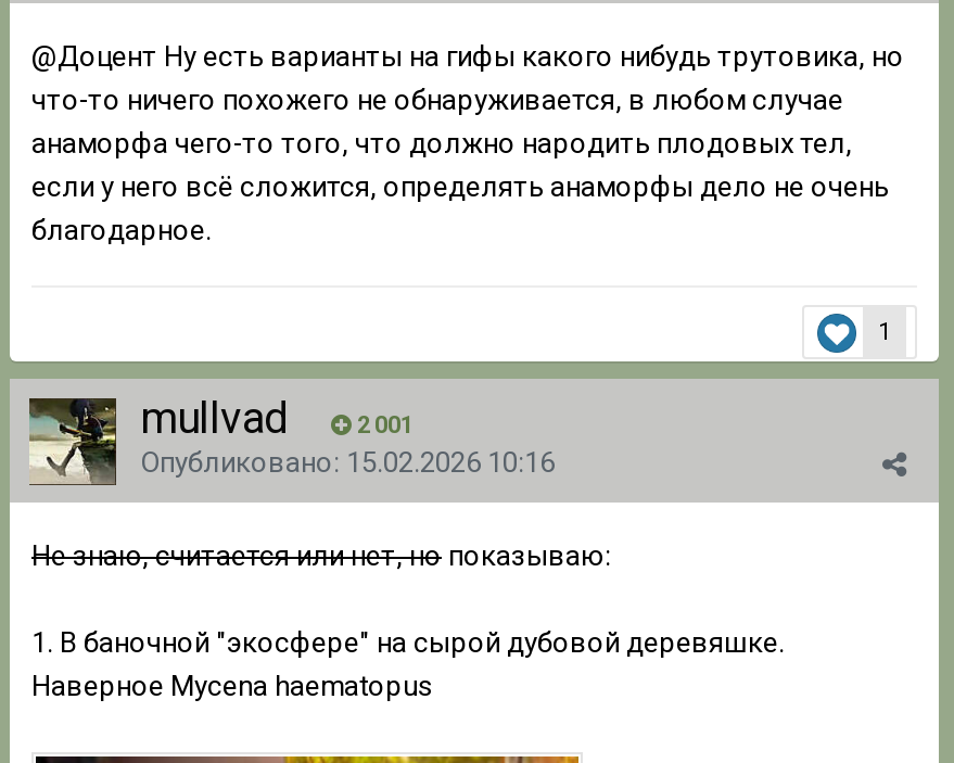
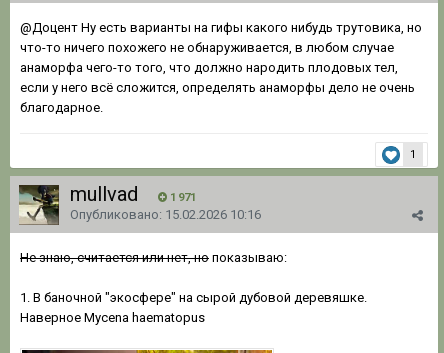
- 2 001
+ 1 971
